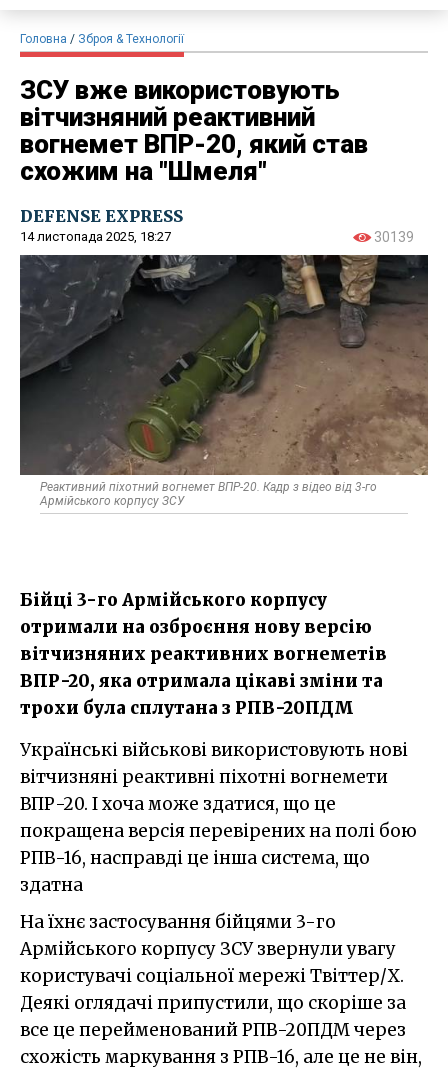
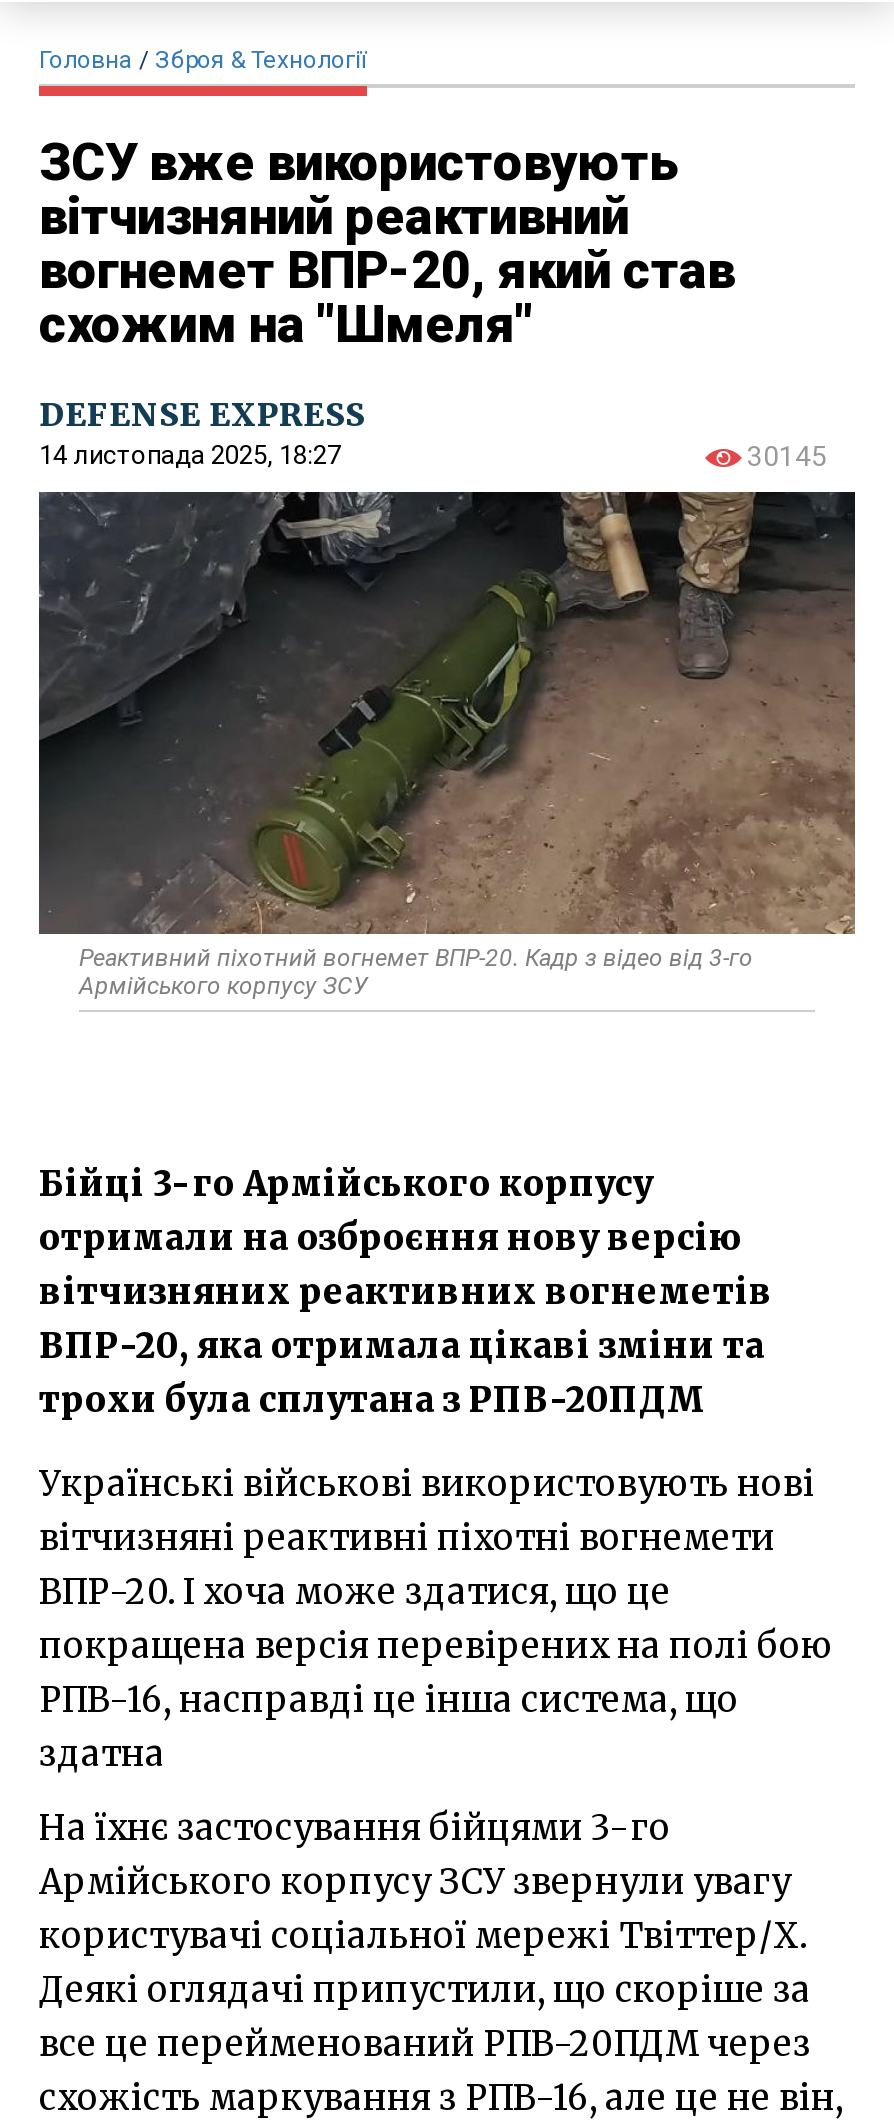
- 30139
+ 30145
